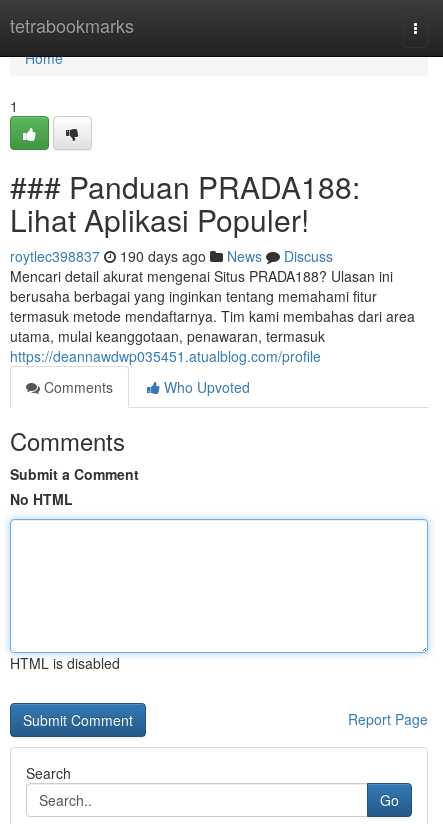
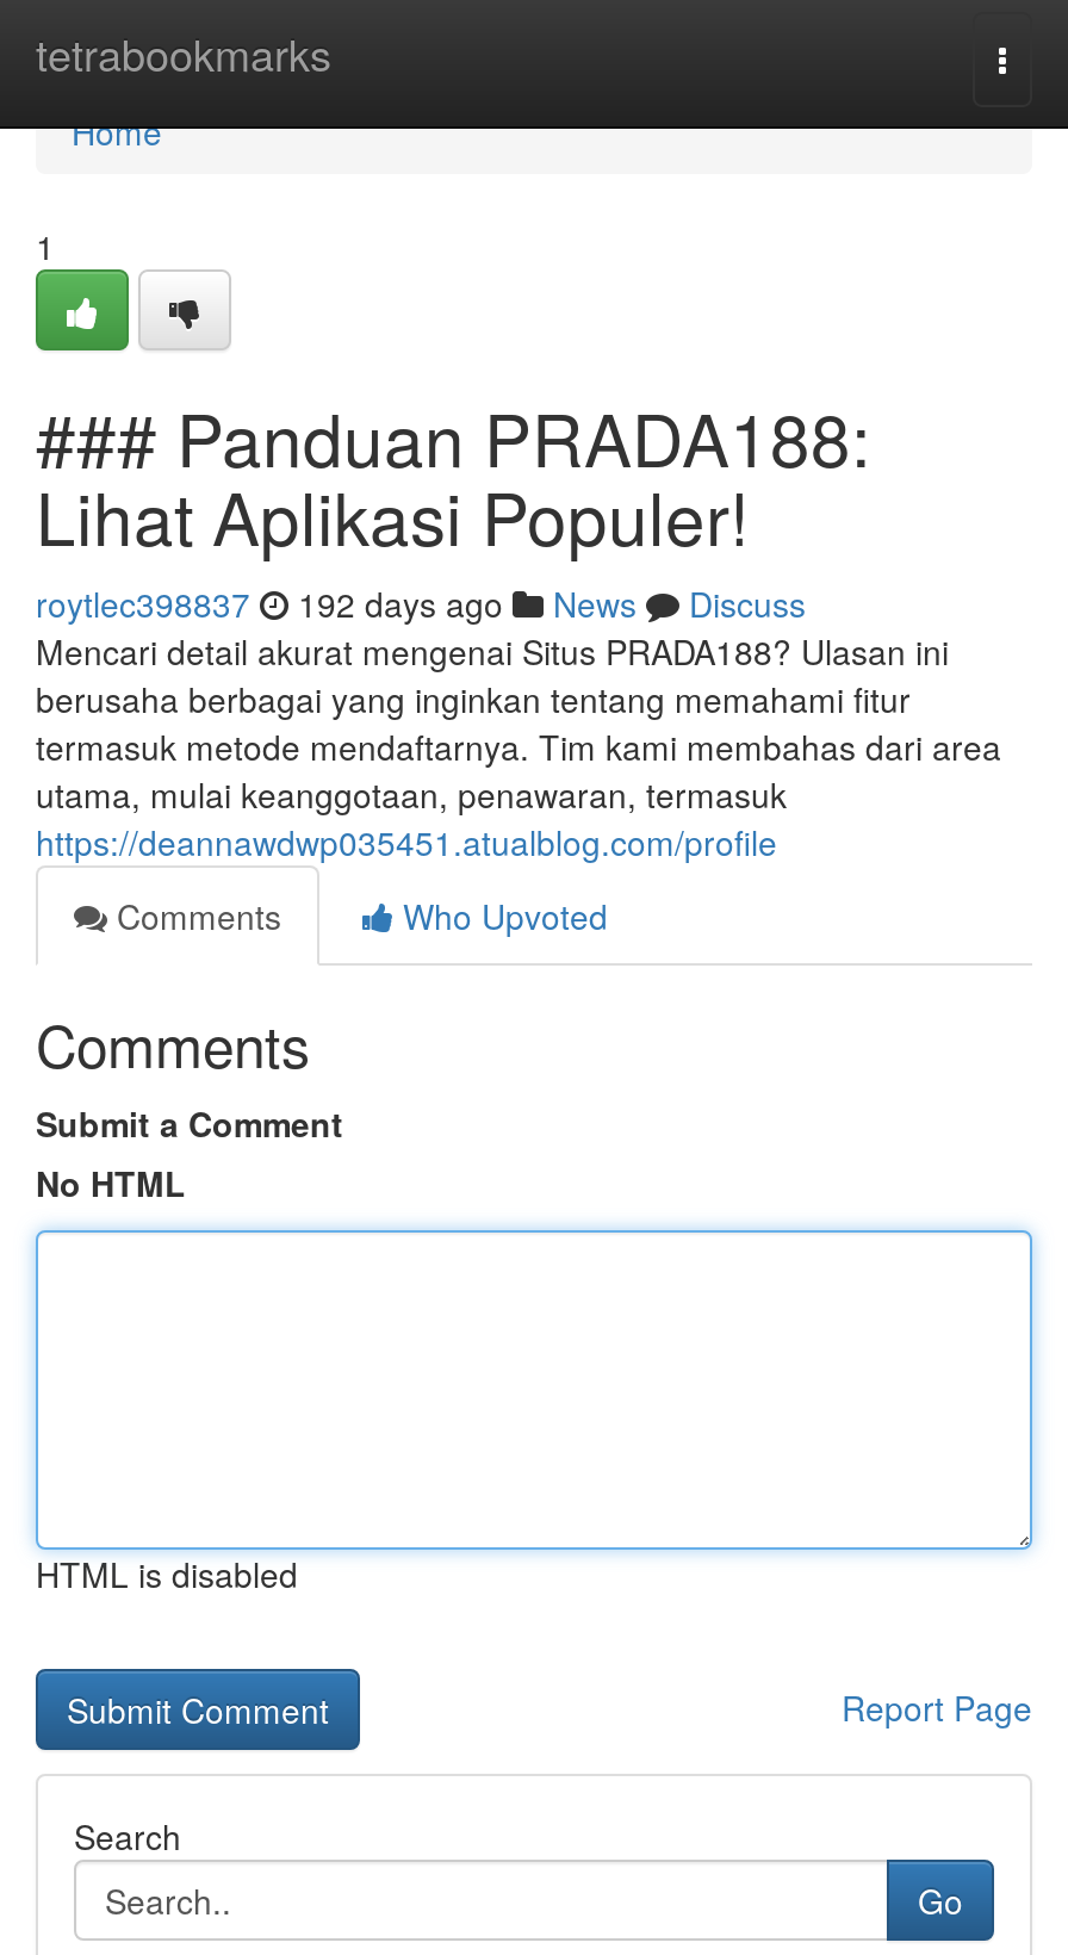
- roytlec398837 190 days ago News Discuss
+ roytlec398837 192 days ago News Discuss
